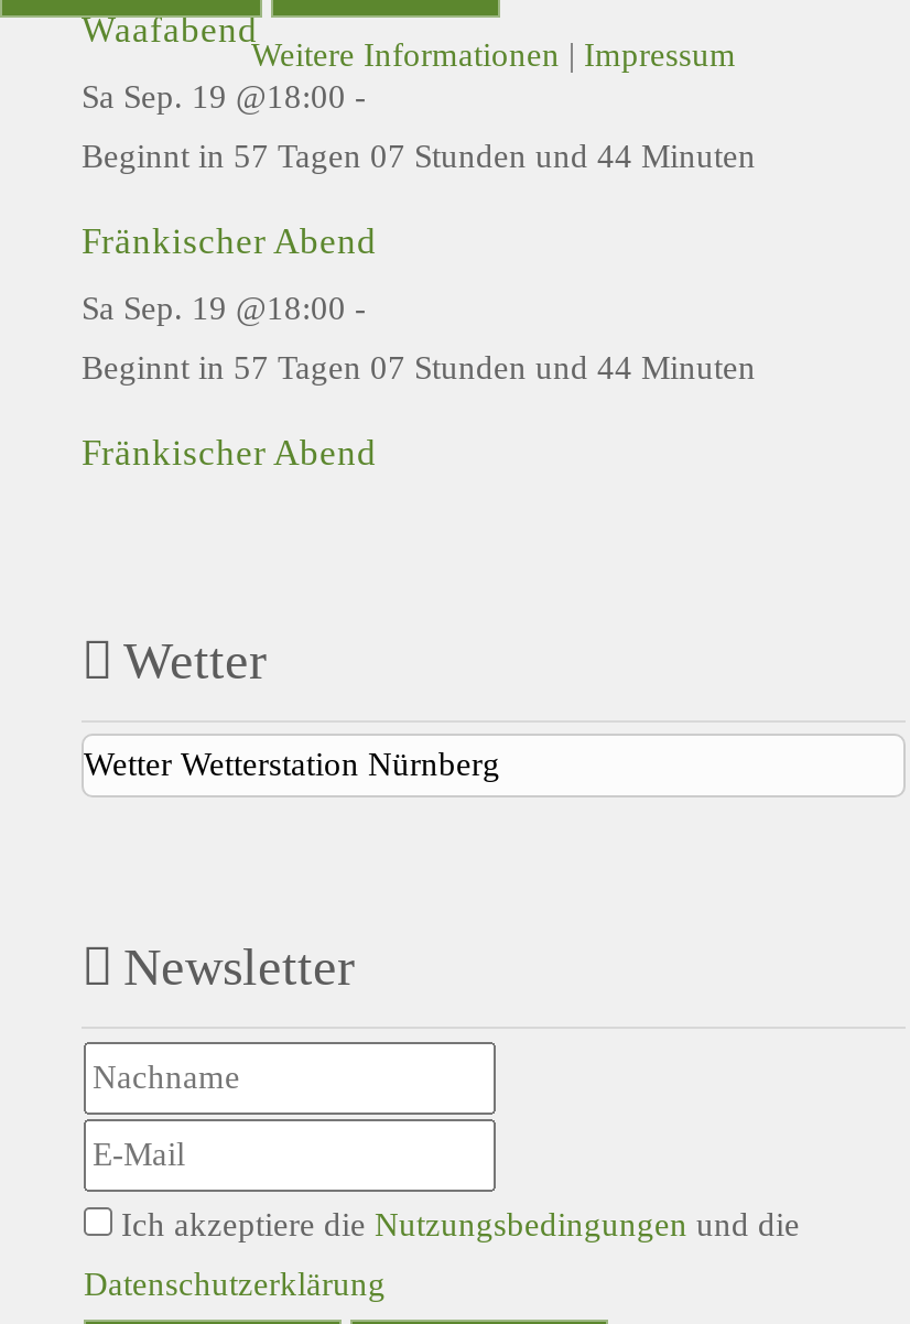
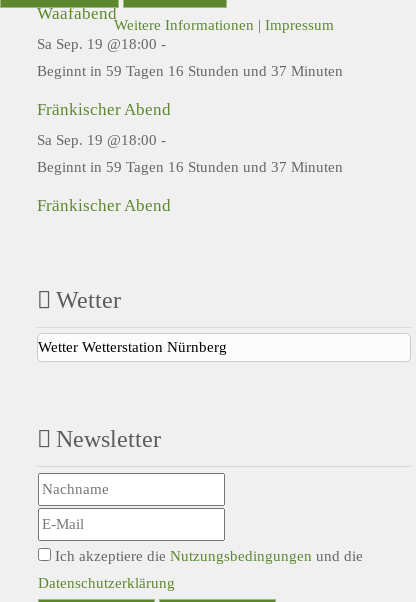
- Beginnt in 57 Tagen 07 Stunden und 44 Minuten
+ Beginnt in 59 Tagen 16 Stunden und 37 Minuten

- Beginnt in 57 Tagen 07 Stunden und 44 Minuten
+ Beginnt in 59 Tagen 16 Stunden und 37 Minuten
